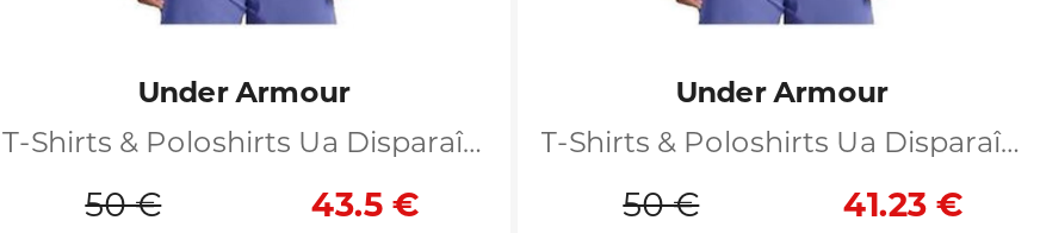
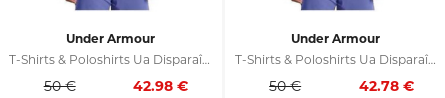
- 43.5 €
+ 42.98 €

- 41.23 €
+ 42.78 €
